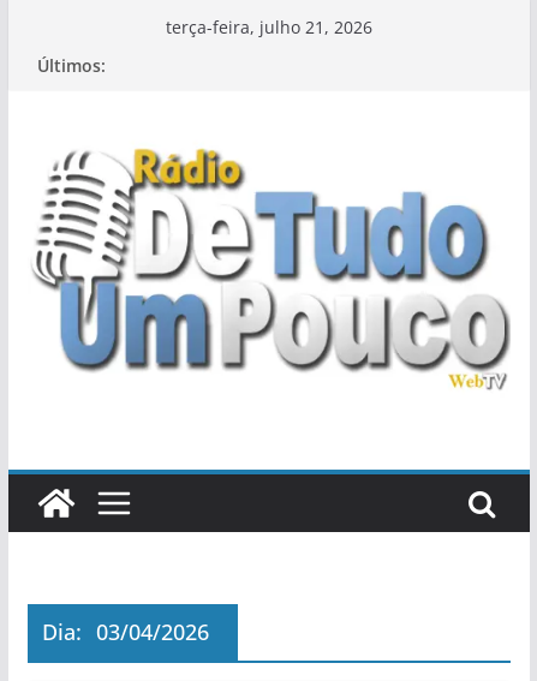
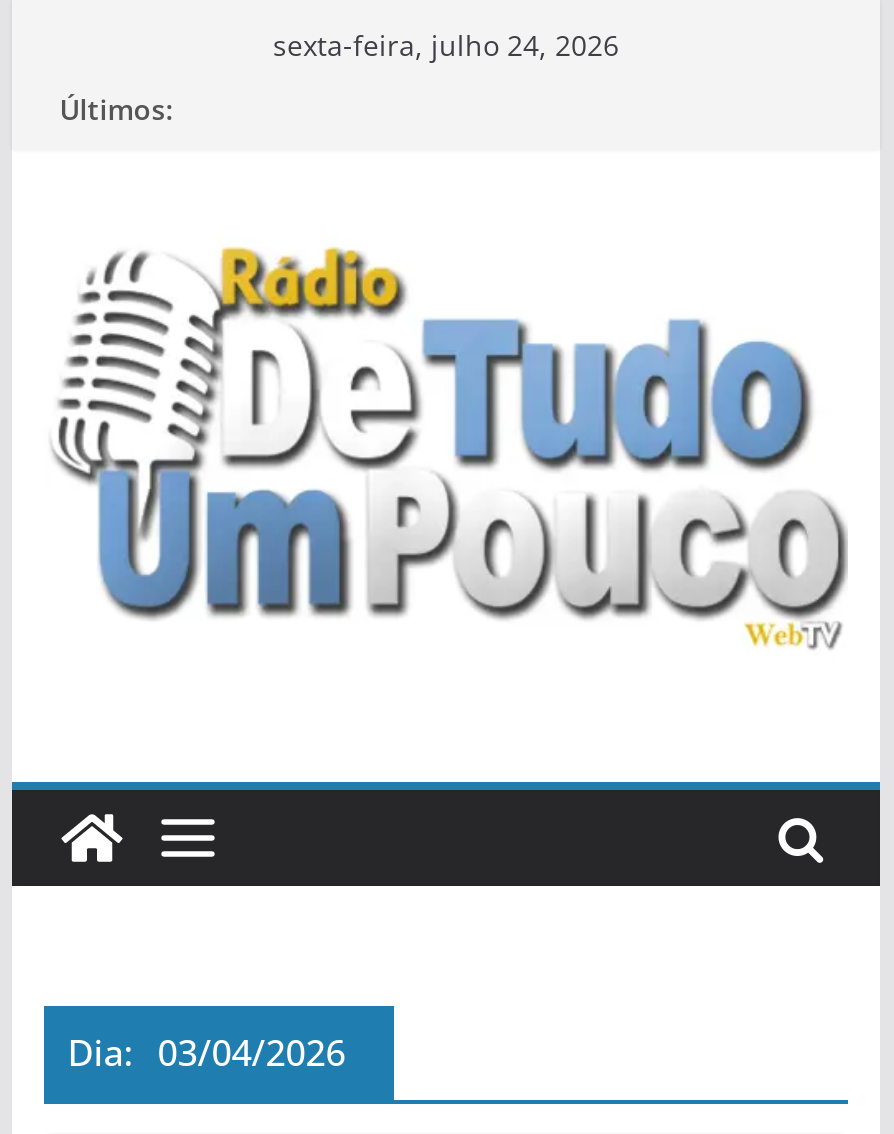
- terça-feira, julho 21, 2026
+ sexta-feira, julho 24, 2026
